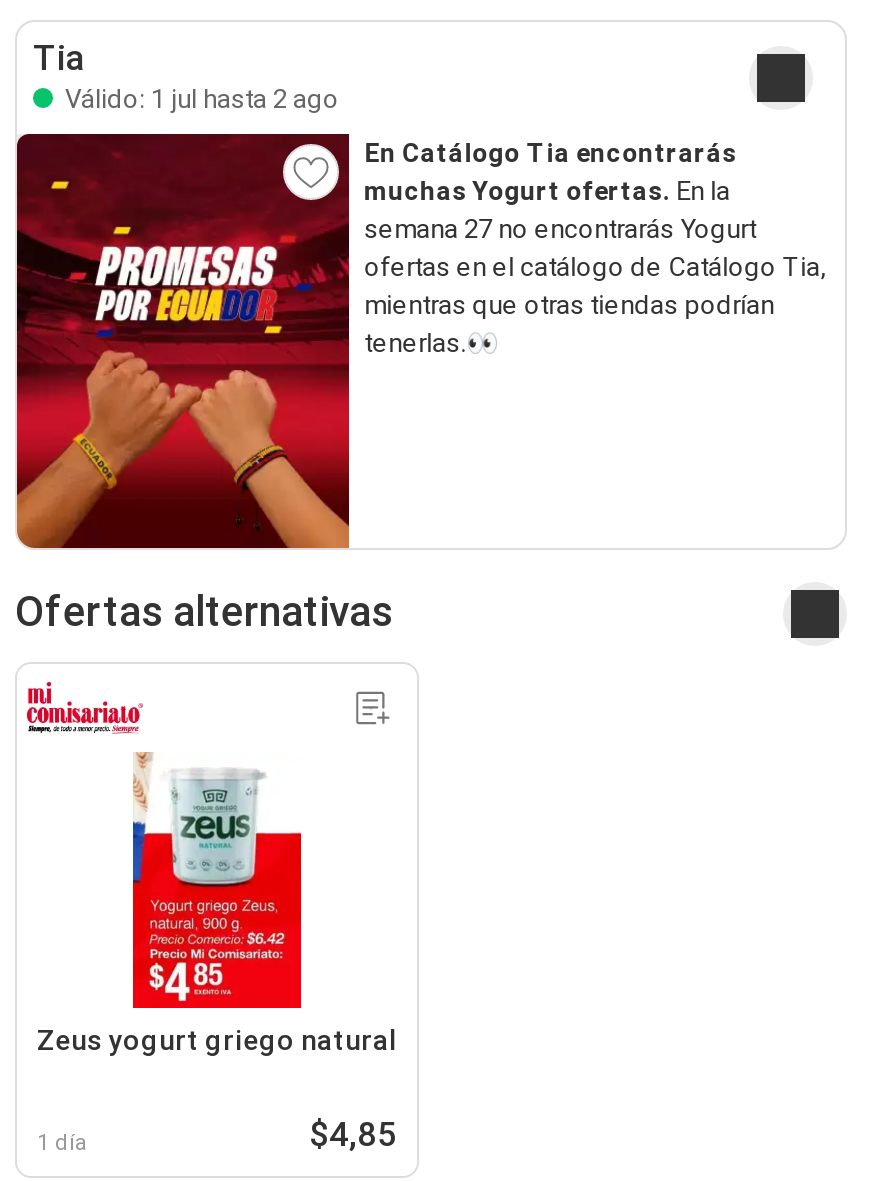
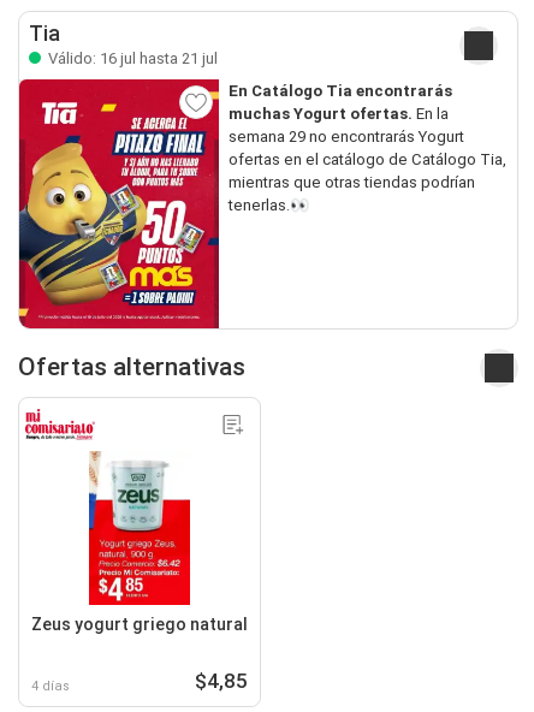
- Válido: 1 jul hasta 2 ago
+ Válido: 16 jul hasta 21 jul

- [image]
- semana 27 no encontrarás Yogurt
+ [image]
+ semana 29 no encontrarás Yogurt

- 1 día
+ 4 días
